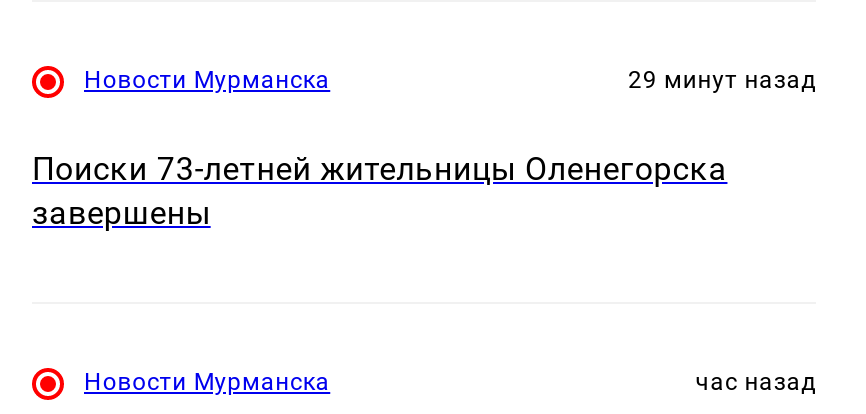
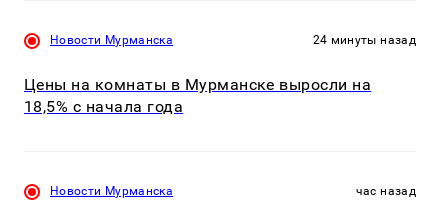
- 29 минут назад
+ 24 минуты назад

- Поиски 73-летней жительницы Оленегорска
- завершены
+ Цены на комнаты в Мурманске выросли на
+ 18,5% с начала года
